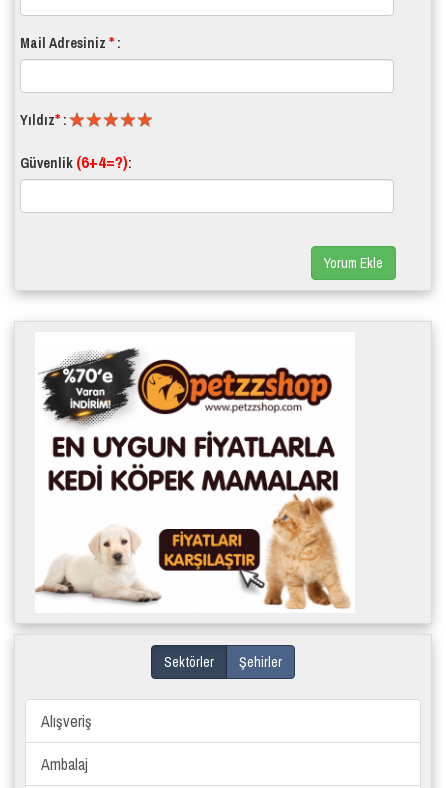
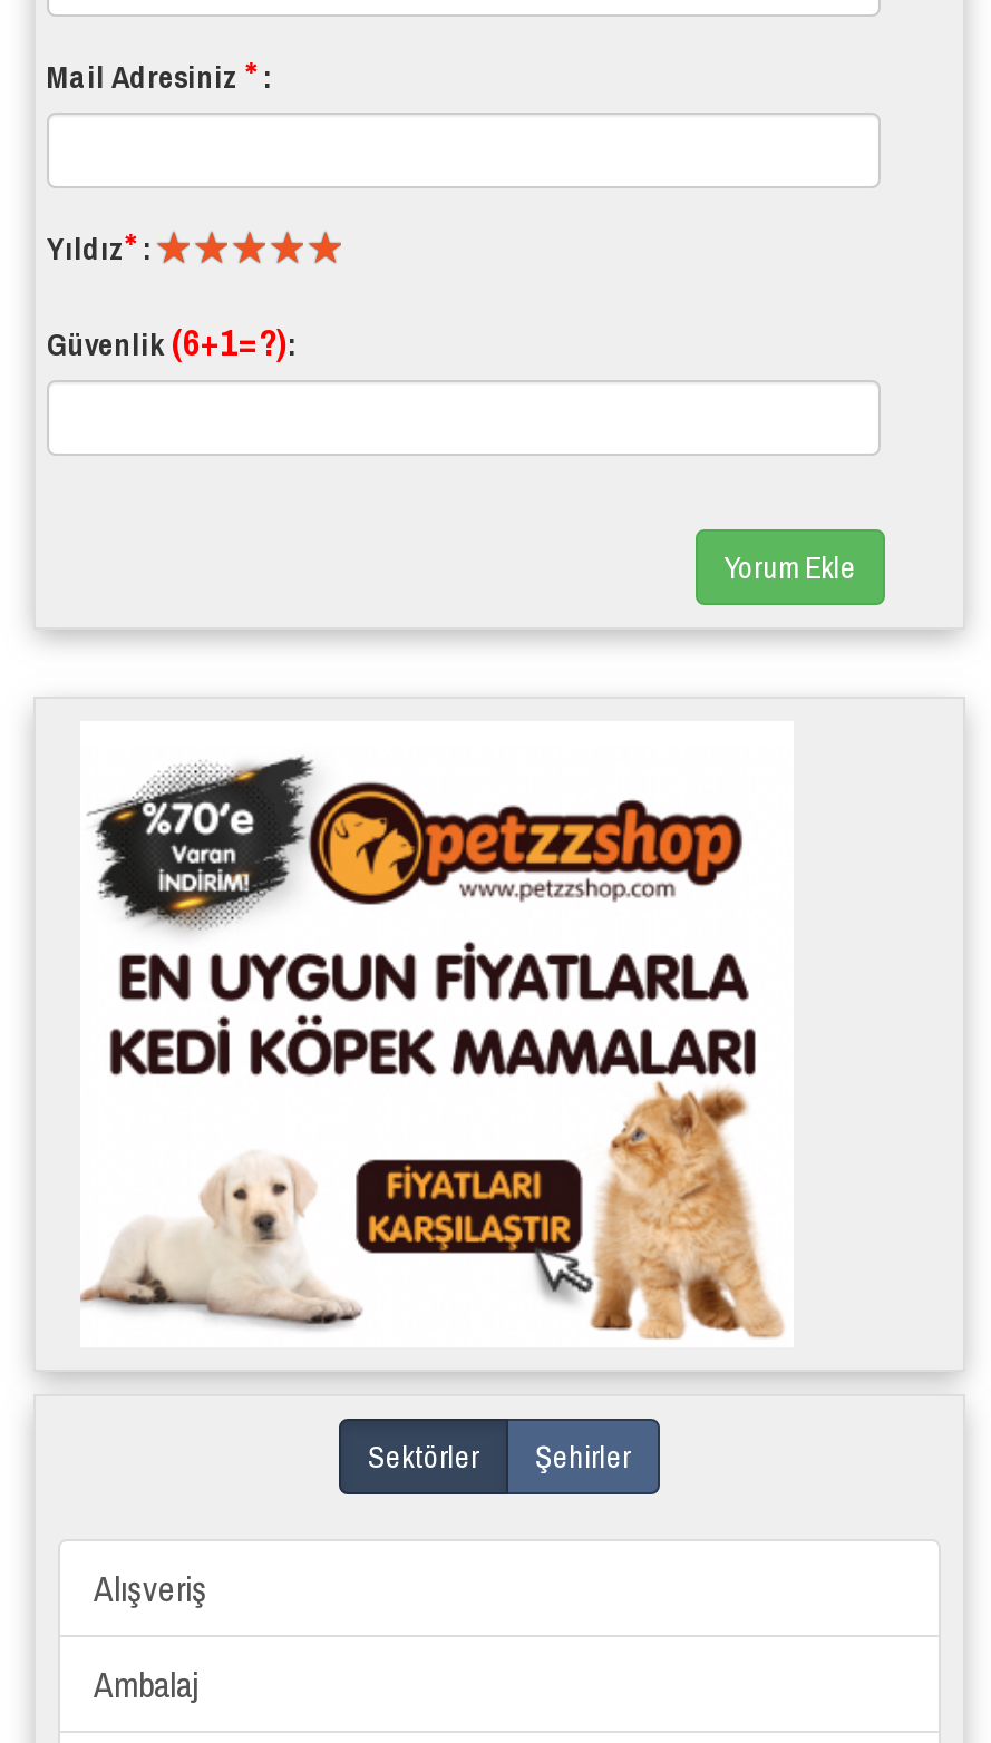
- Güvenlik (6+4=?):
+ Güvenlik (6+1=?):
